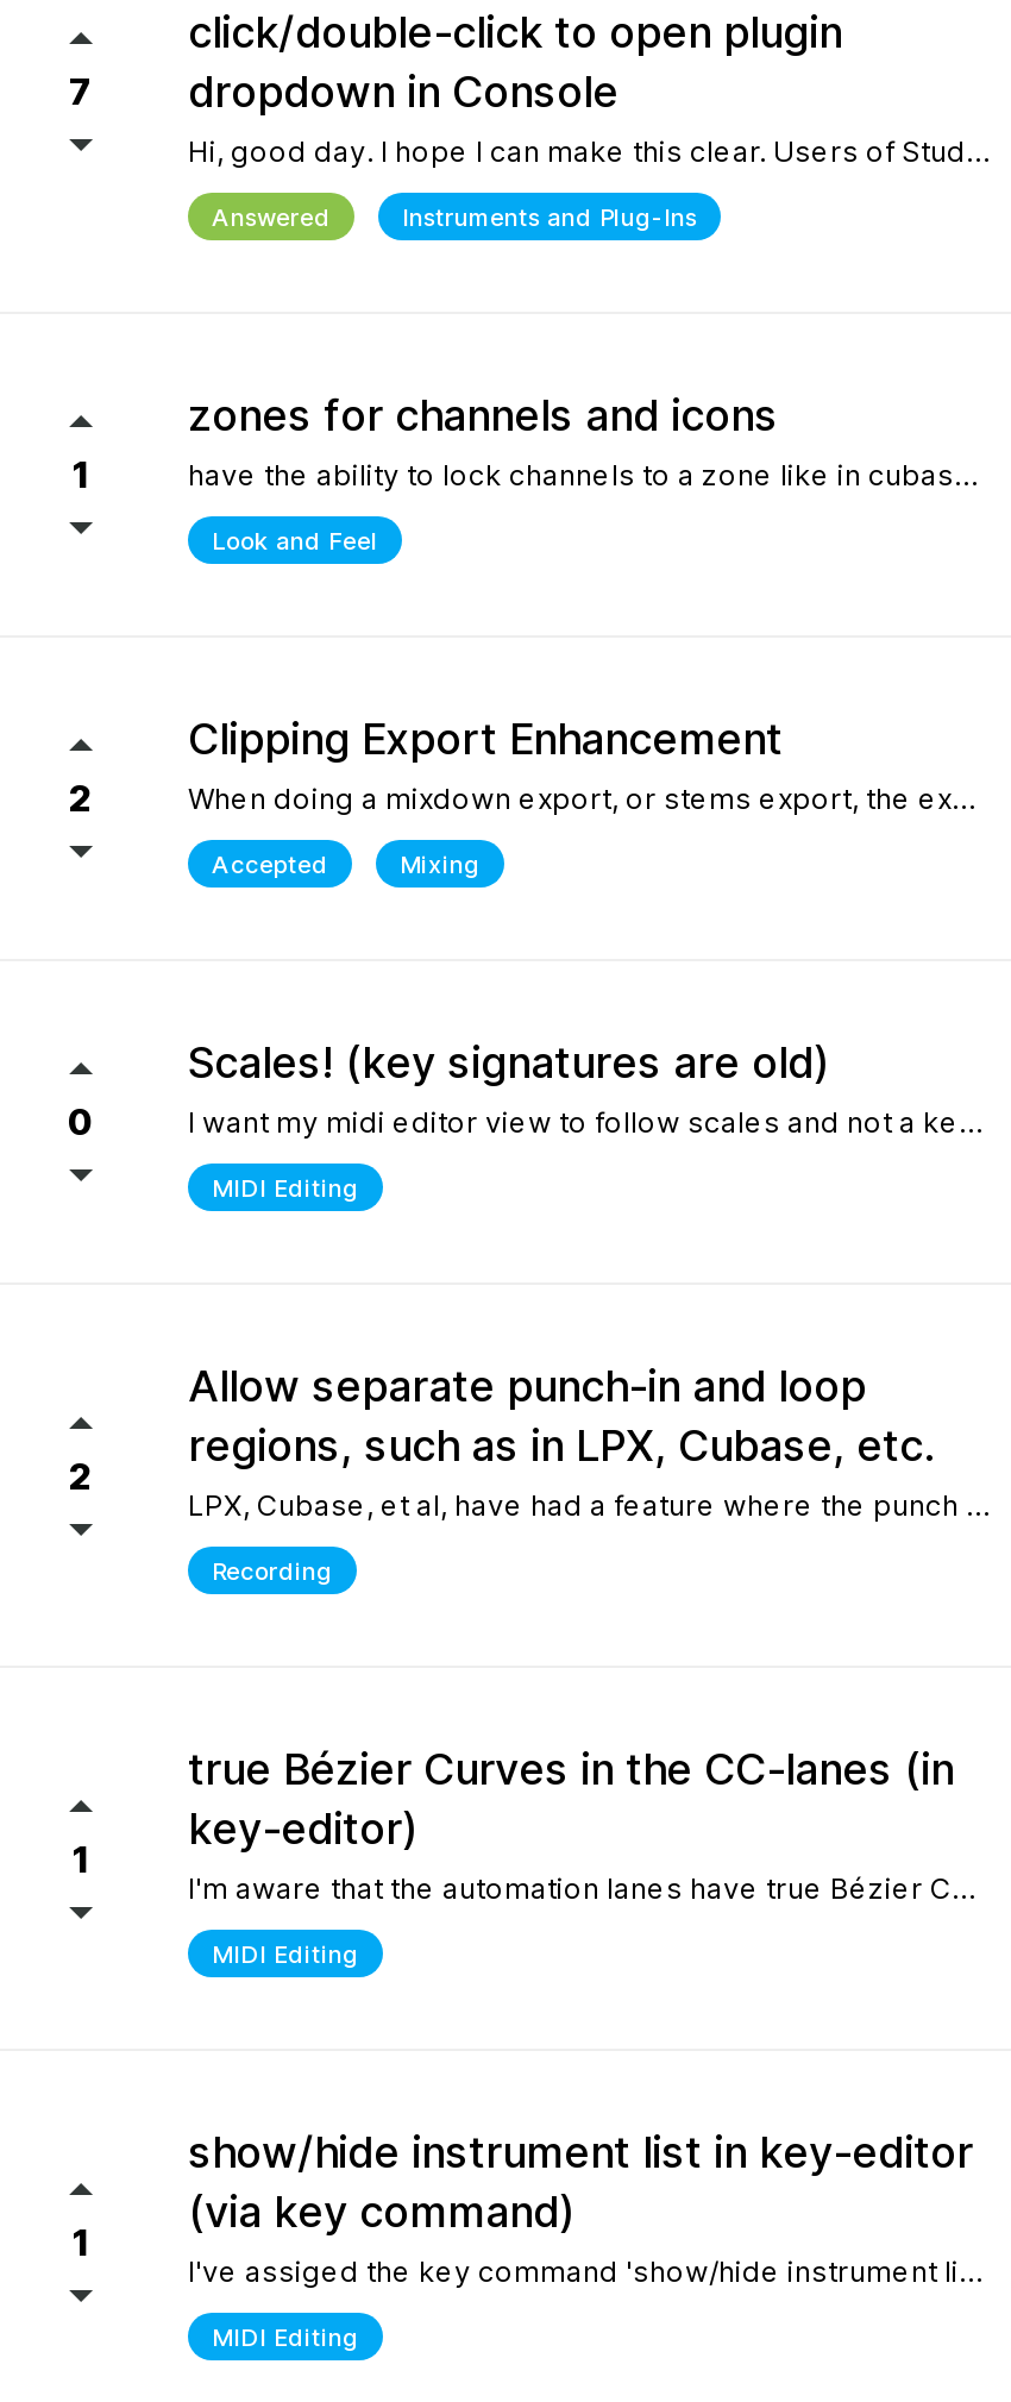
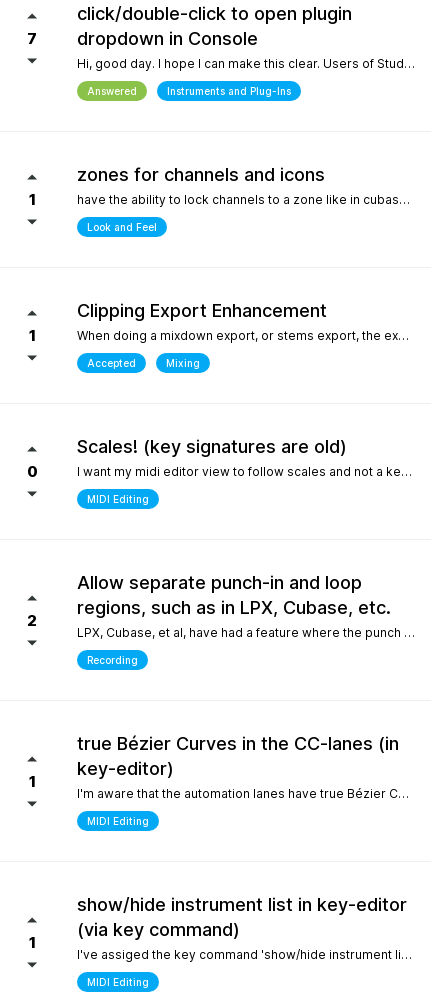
- 2
+ 1
